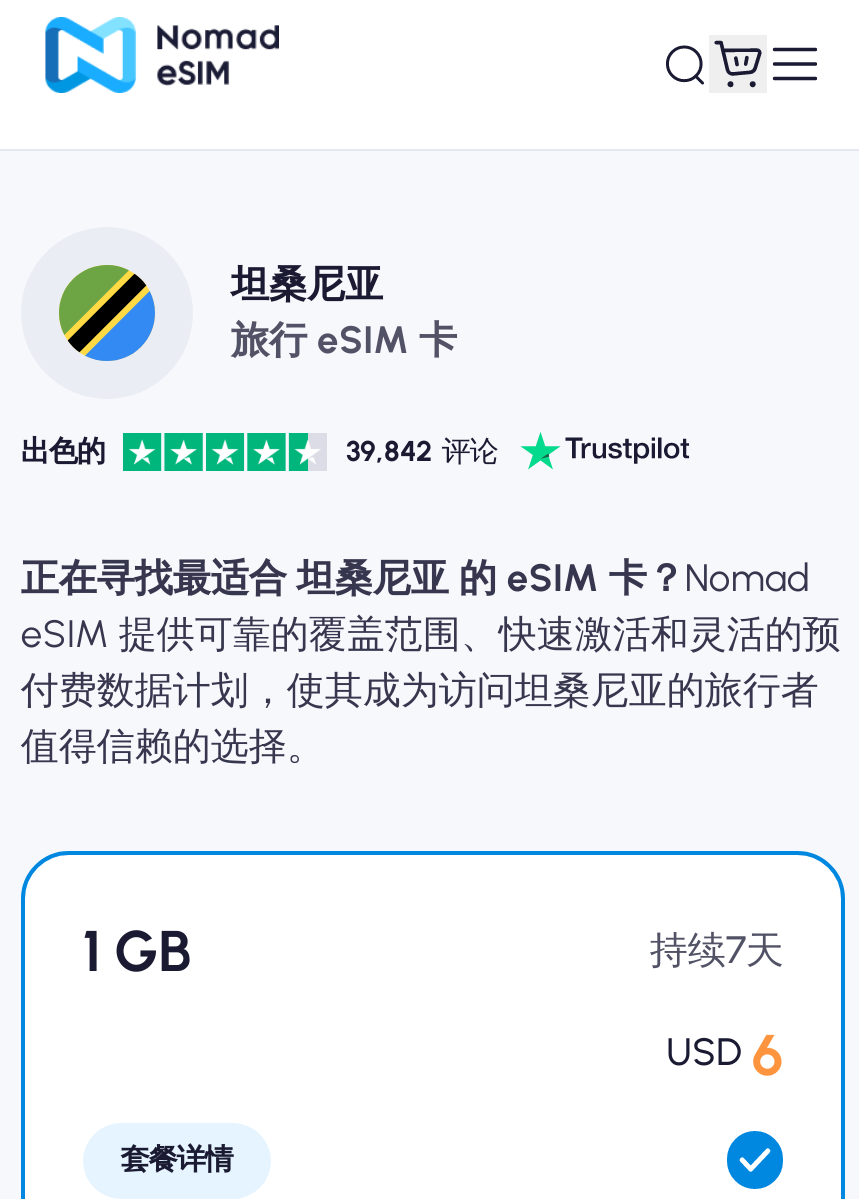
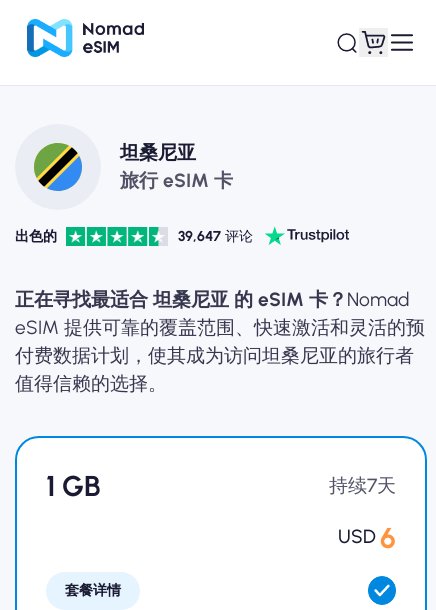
- 39,842 评论
+ 39,647 评论
